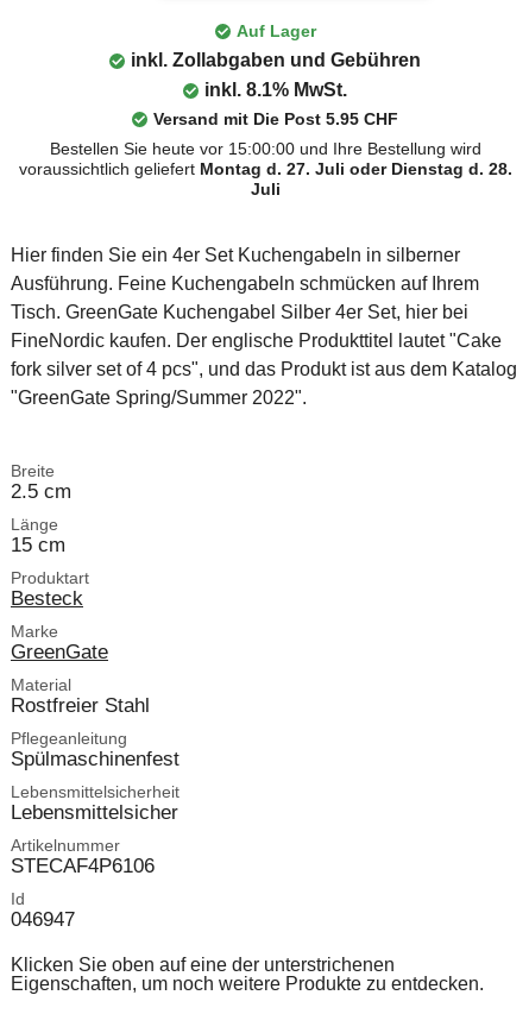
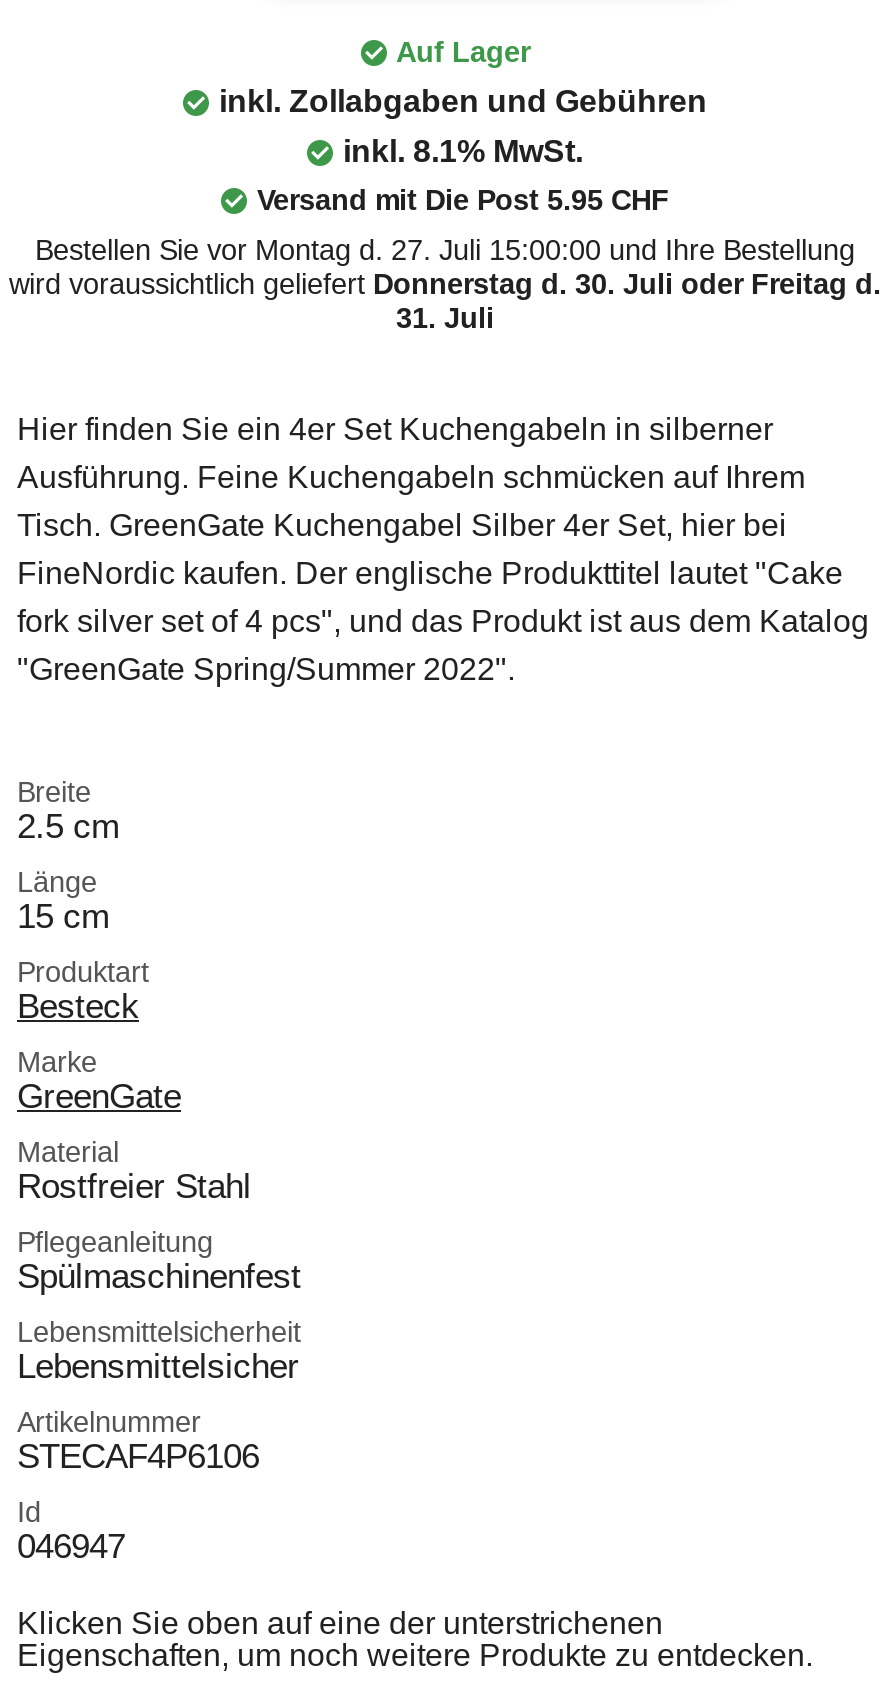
- Bestellen Sie heute vor 15:00:00 und Ihre Bestellung wird
- voraussichtlich geliefert Montag d. 27. Juli oder Dienstag d. 28.
- Juli
+ Bestellen Sie vor Montag d. 27. Juli 15:00:00 und Ihre Bestellung
+ wird voraussichtlich geliefert Donnerstag d. 30. Juli oder Freitag d.
+ 31. Juli
